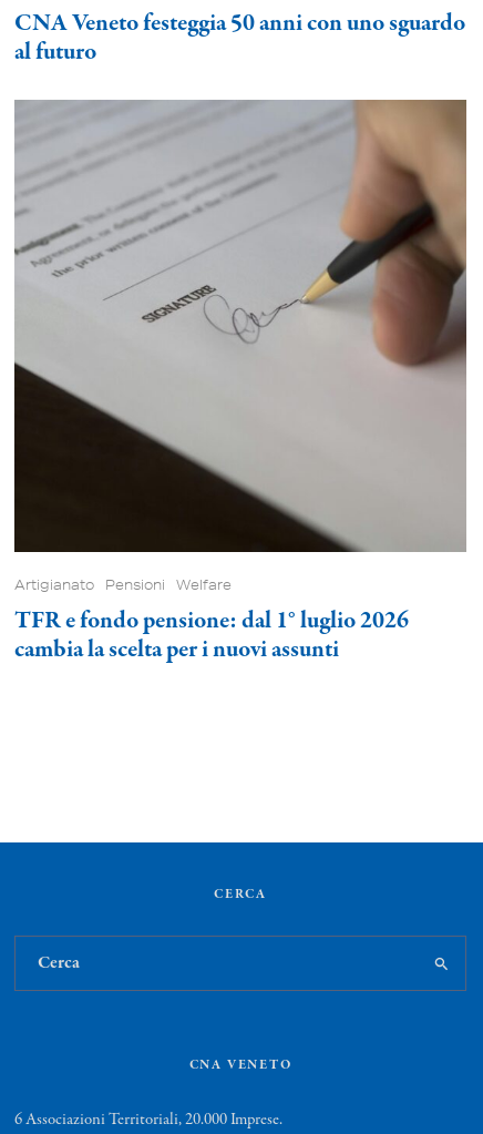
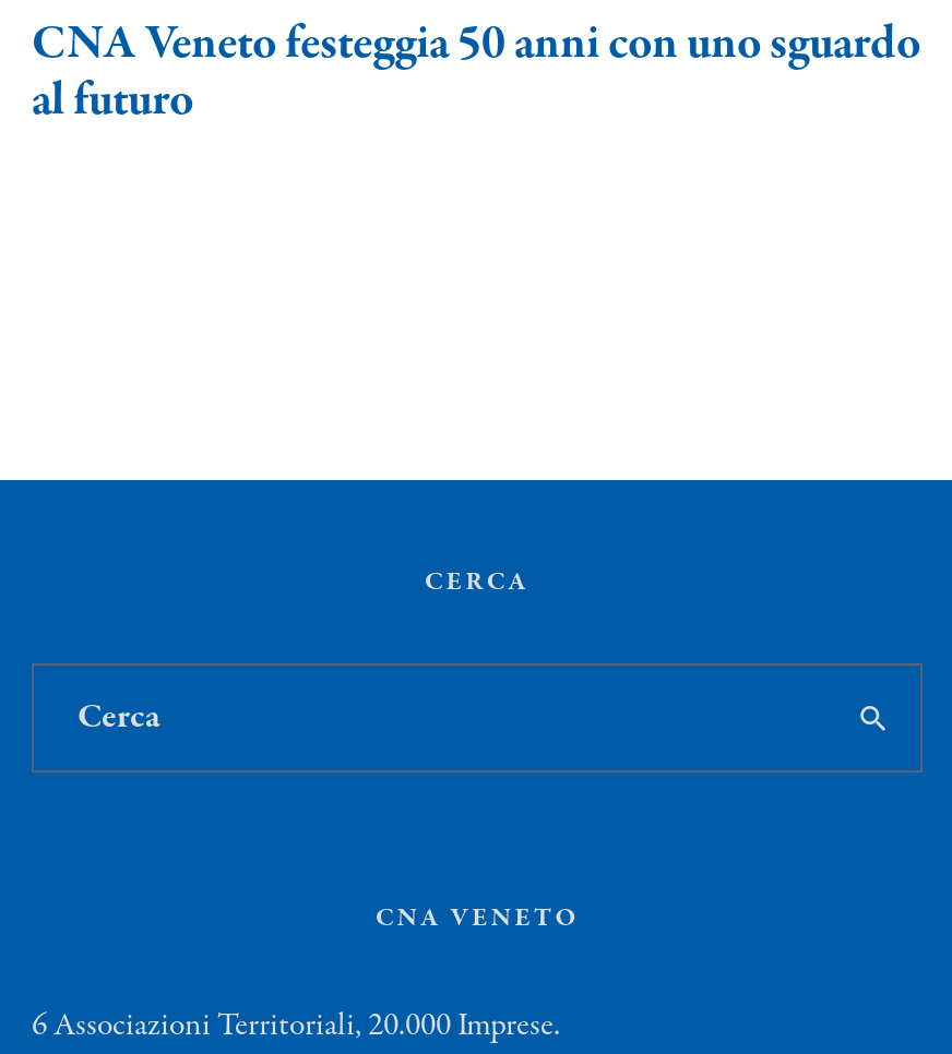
- [image]
- Artigianato Pensioni Welfare
- TFR e fondo pensione: dal 1° luglio 2026
- cambia la scelta per i nuovi assunti
